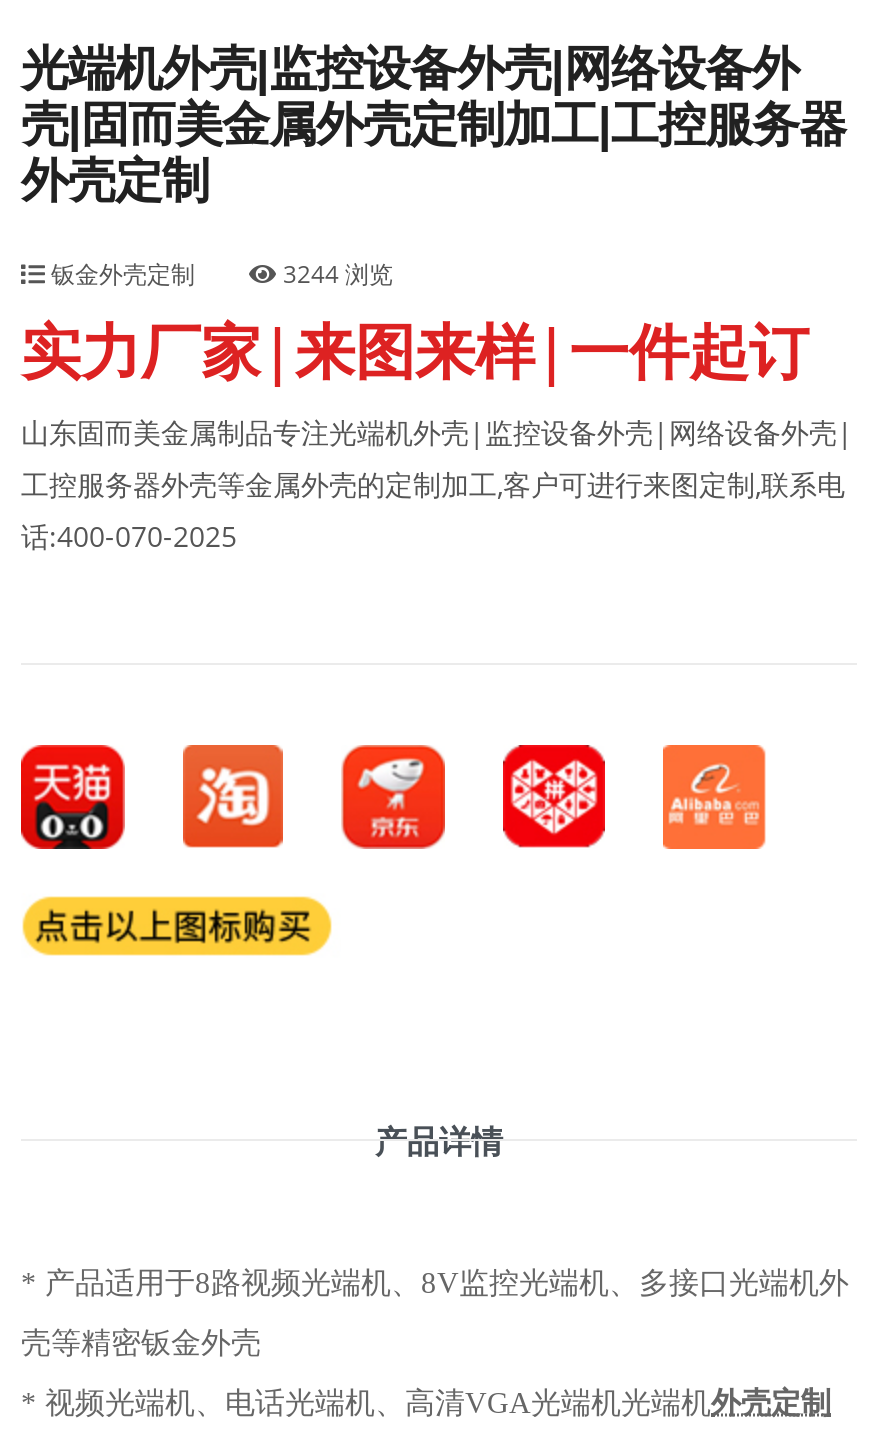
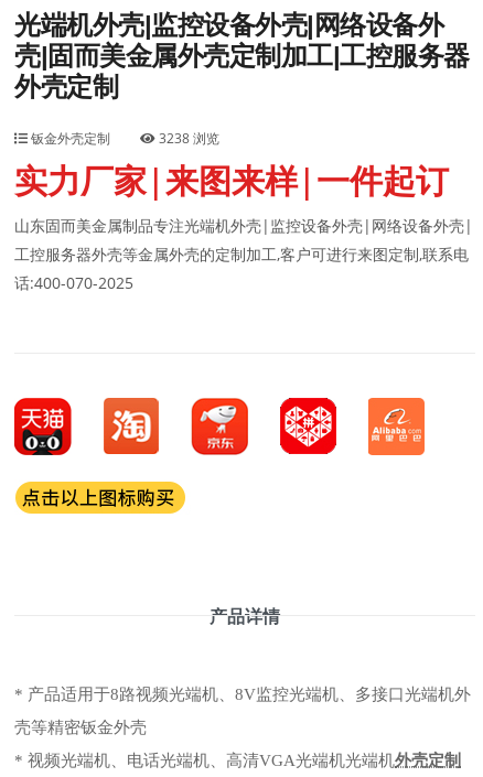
- 3244 浏览
+ 3238 浏览
